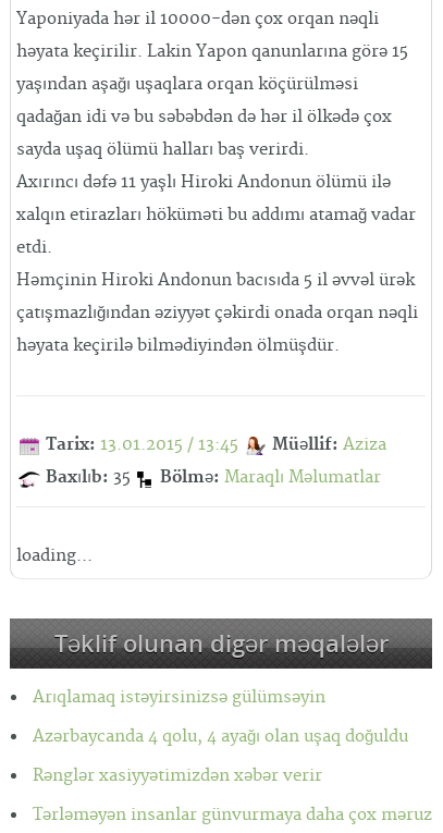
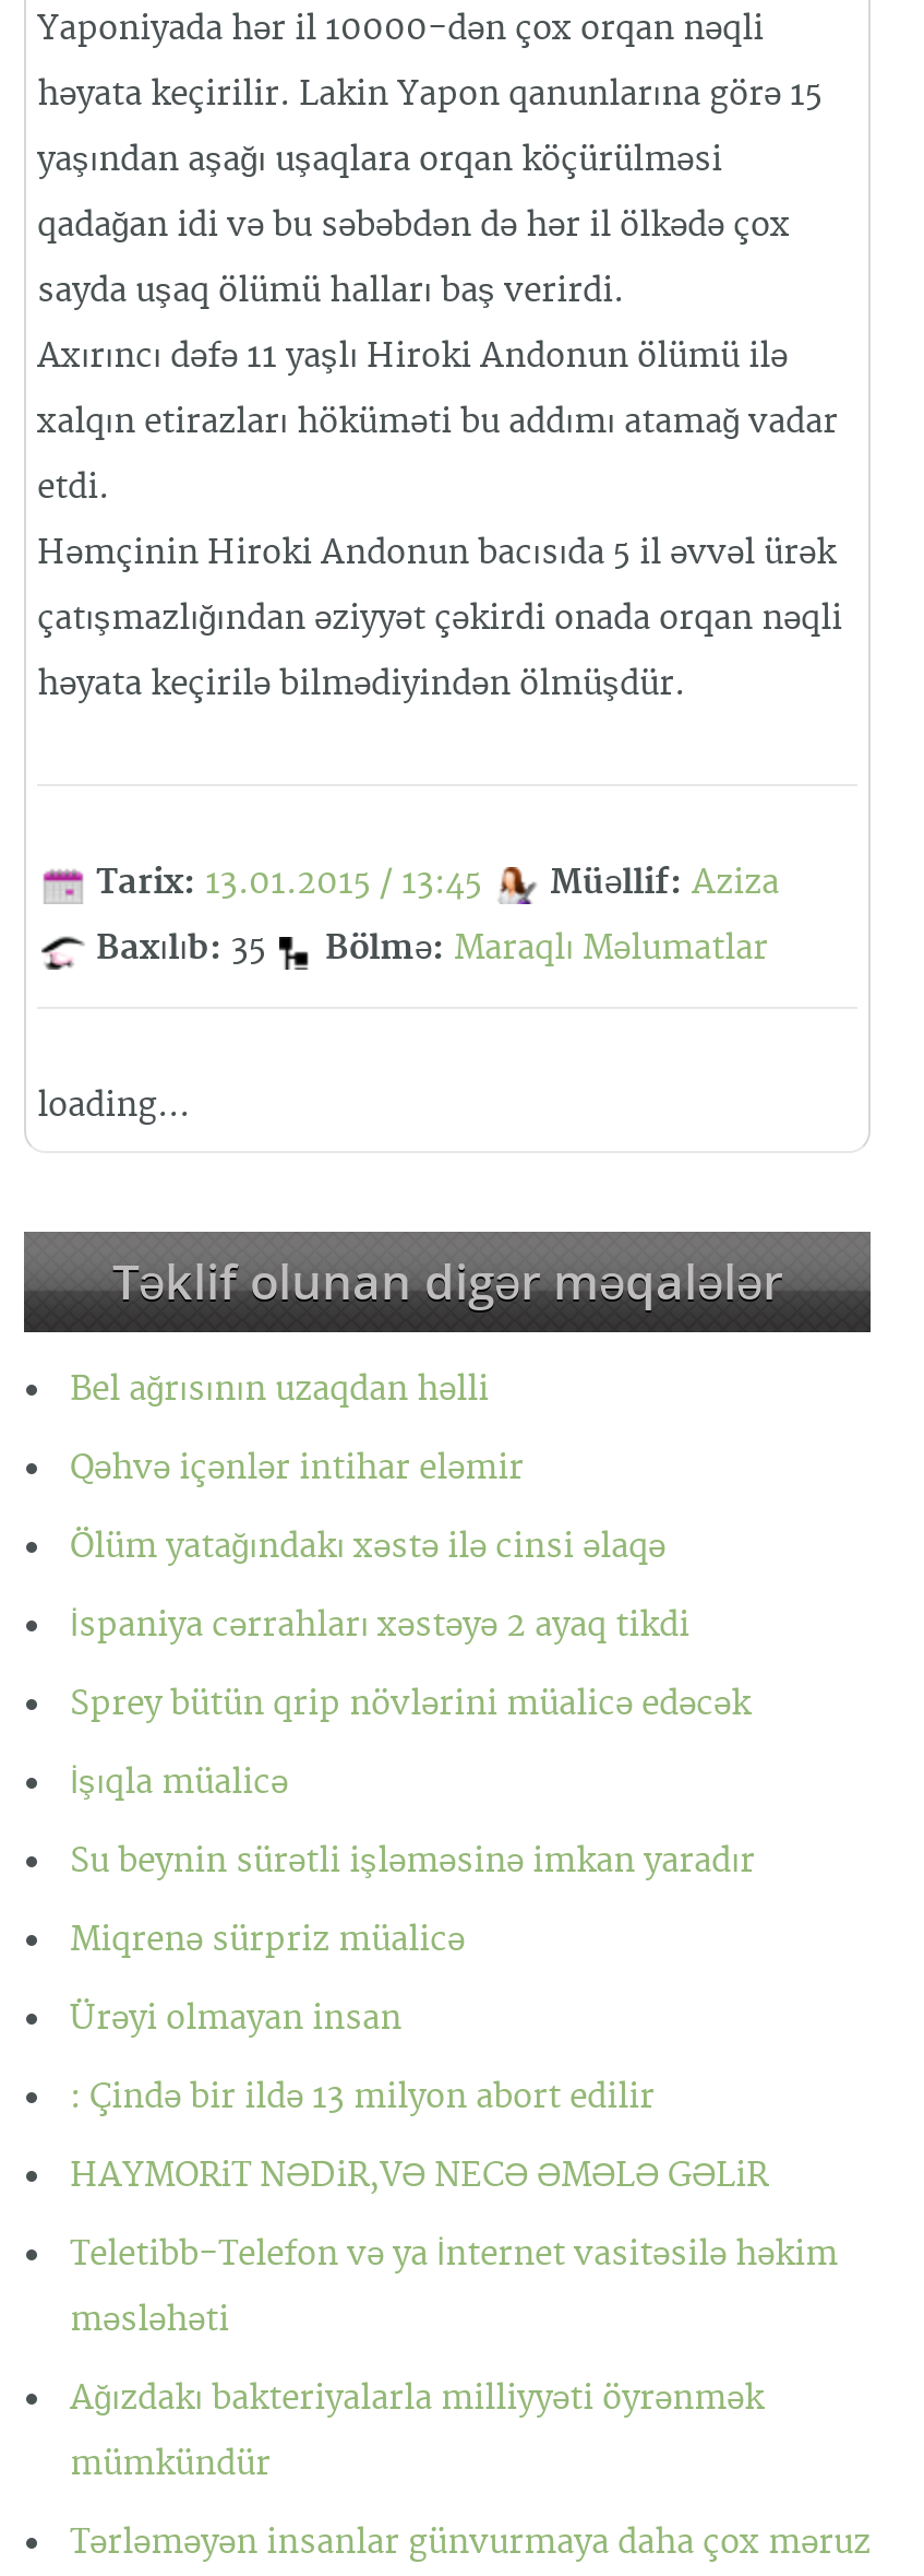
- Arıqlamaq istəyirsinizsə gülümsəyin
- Azərbaycanda 4 qolu, 4 ayağı olan uşaq doğuldu
- Rənglər xasiyyətimizdən xəbər verir
+ Bel ağrısının uzaqdan həlli
+ Qəhvə içənlər intihar eləmir
+ Ölüm yatağındakı xəstə ilə cinsi əlaqə
+ İspaniya cərrahları xəstəyə 2 ayaq tikdi
+ Sprey bütün qrip növlərini müalicə edəcək
+ İşıqla müalicə
+ Su beynin sürətli işləməsinə imkan yaradır
+ Miqrenə sürpriz müalicə
+ Ürəyi olmayan insan
+ : Çində bir ildə 13 milyon abort edilir
+ HAYMORiT NƏDiR,VƏ NECƏ ƏMƏLƏ GƏLiR
+ Teletibb-Telefon və ya İnternet vasitəsilə həkim
+ məsləhəti
+ Ağızdakı bakteriyalarla milliyyəti öyrənmək
+ mümkündür
